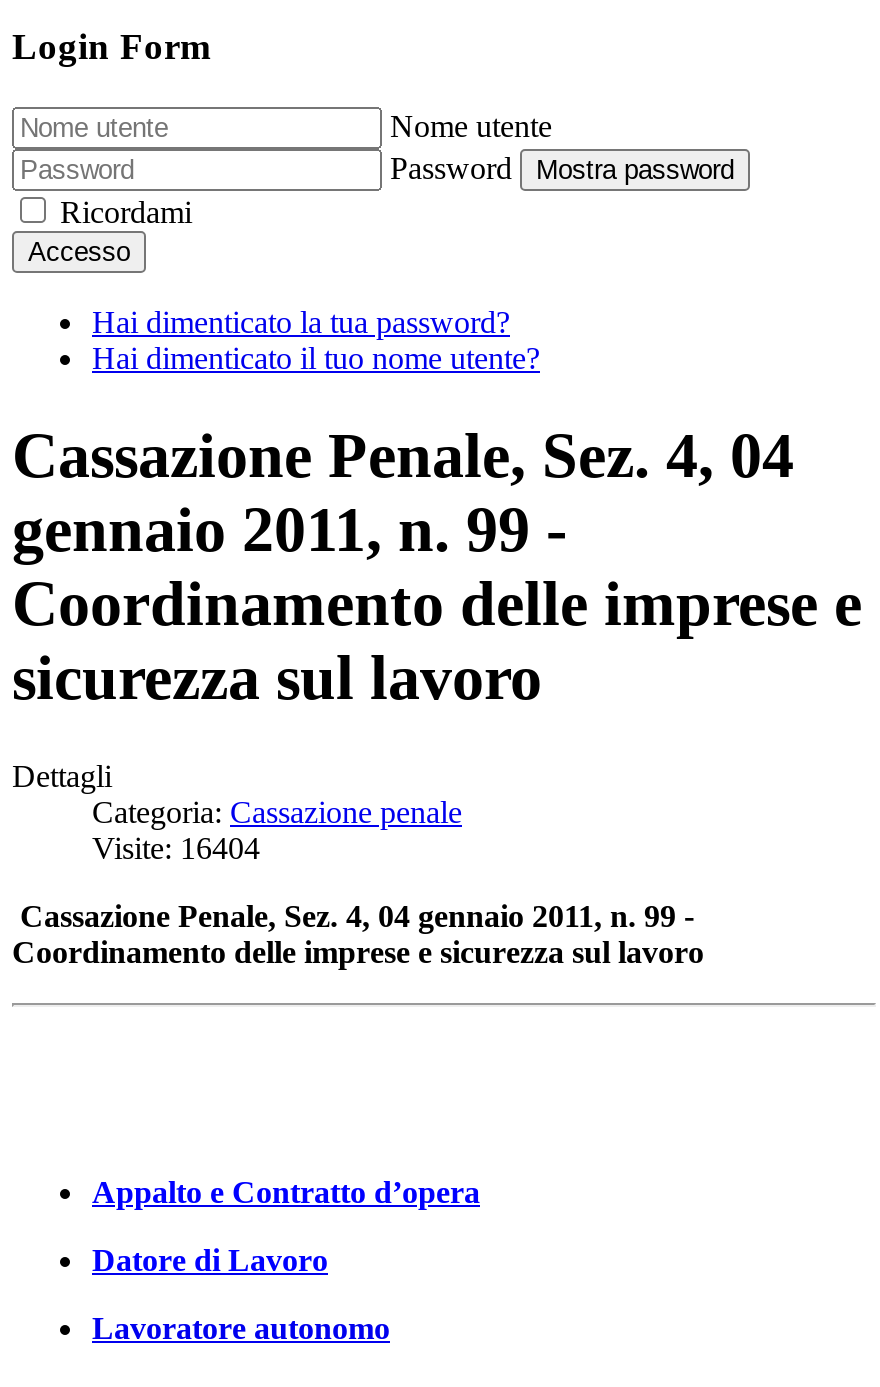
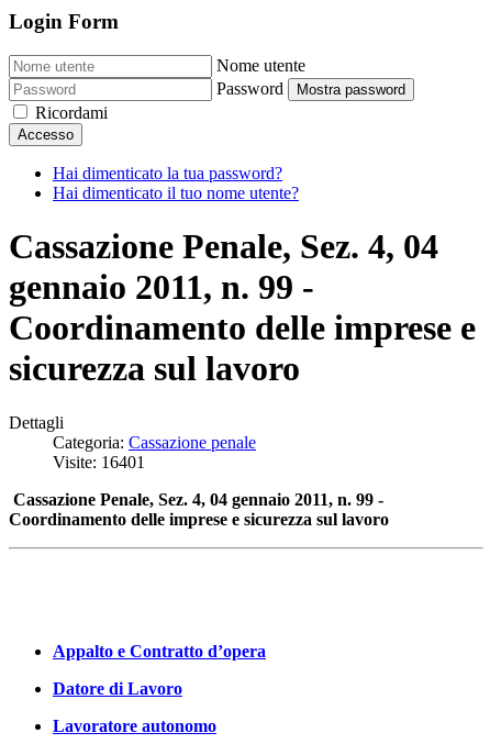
- Visite: 16404
+ Visite: 16401
